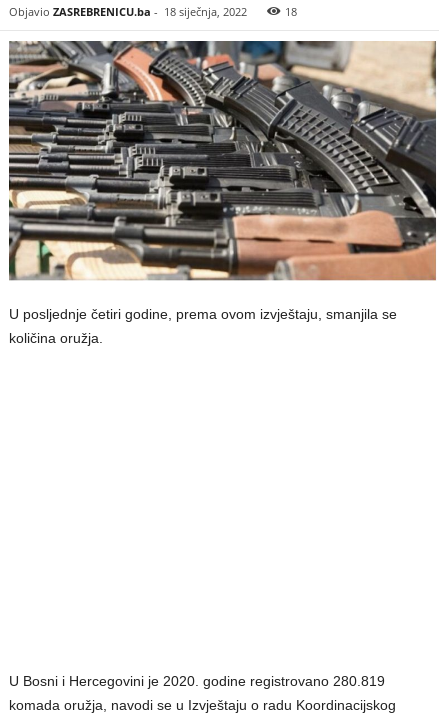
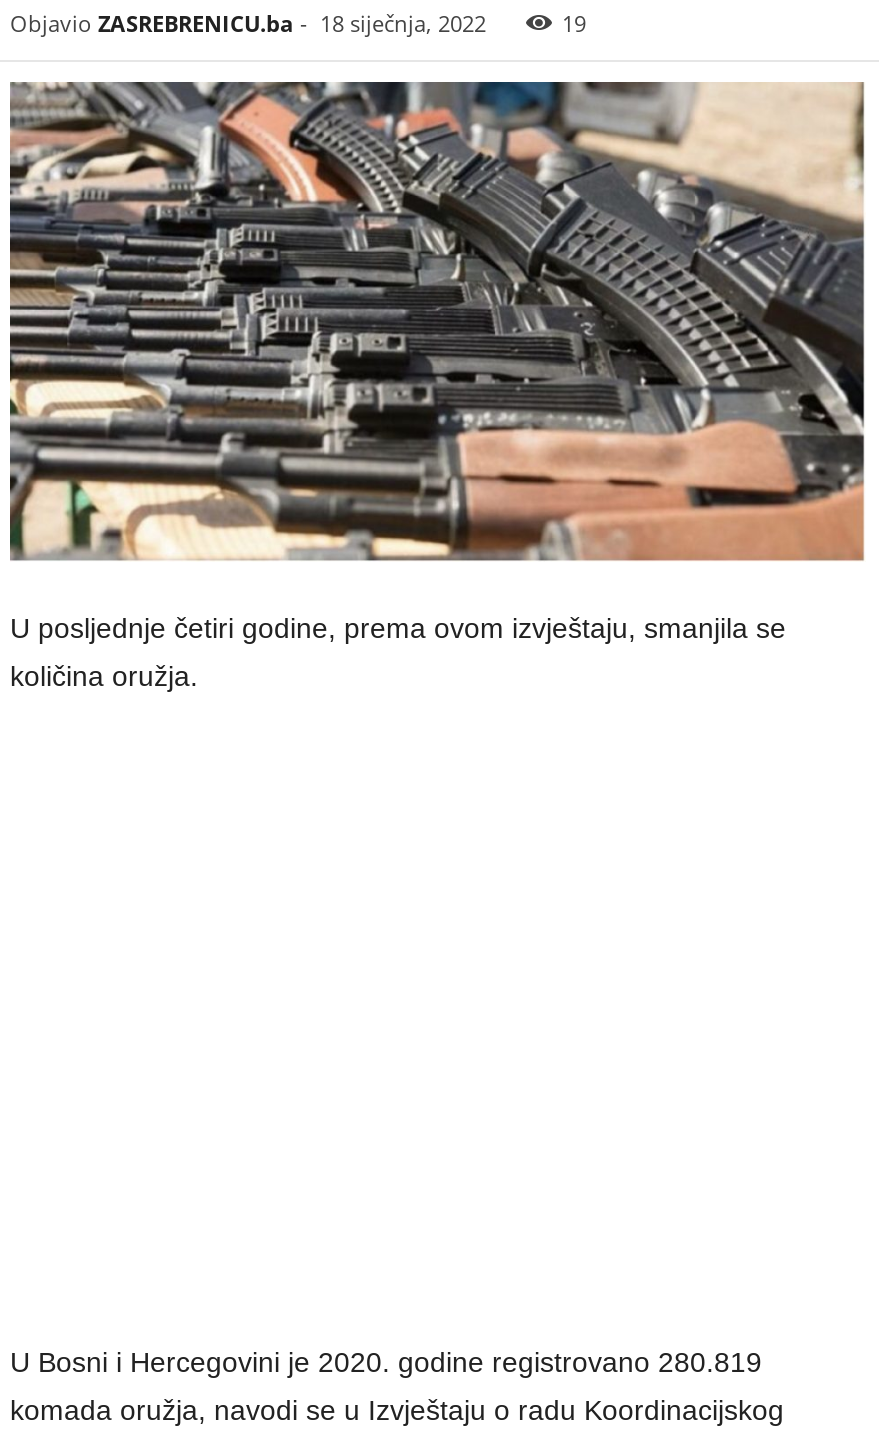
- 18
+ 19
